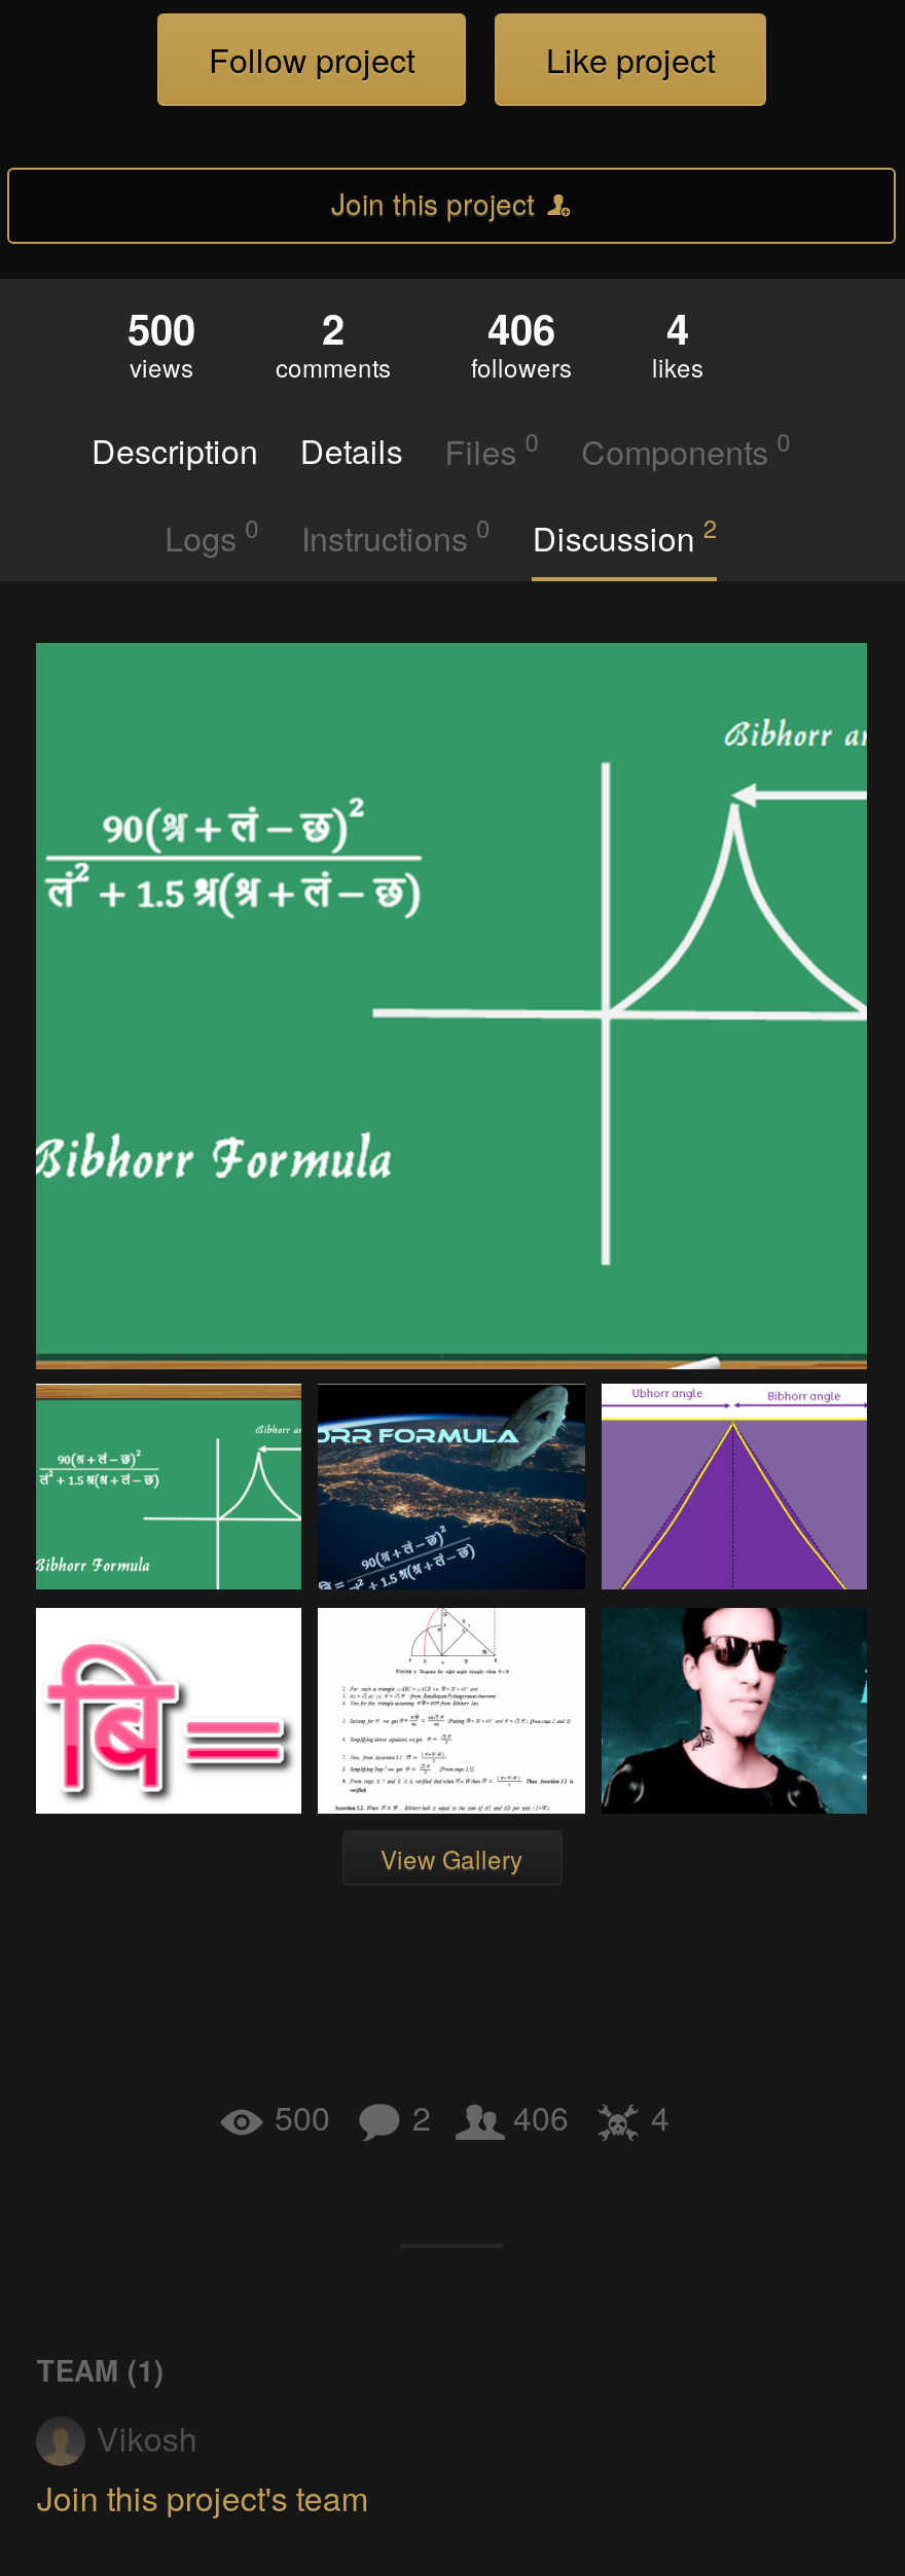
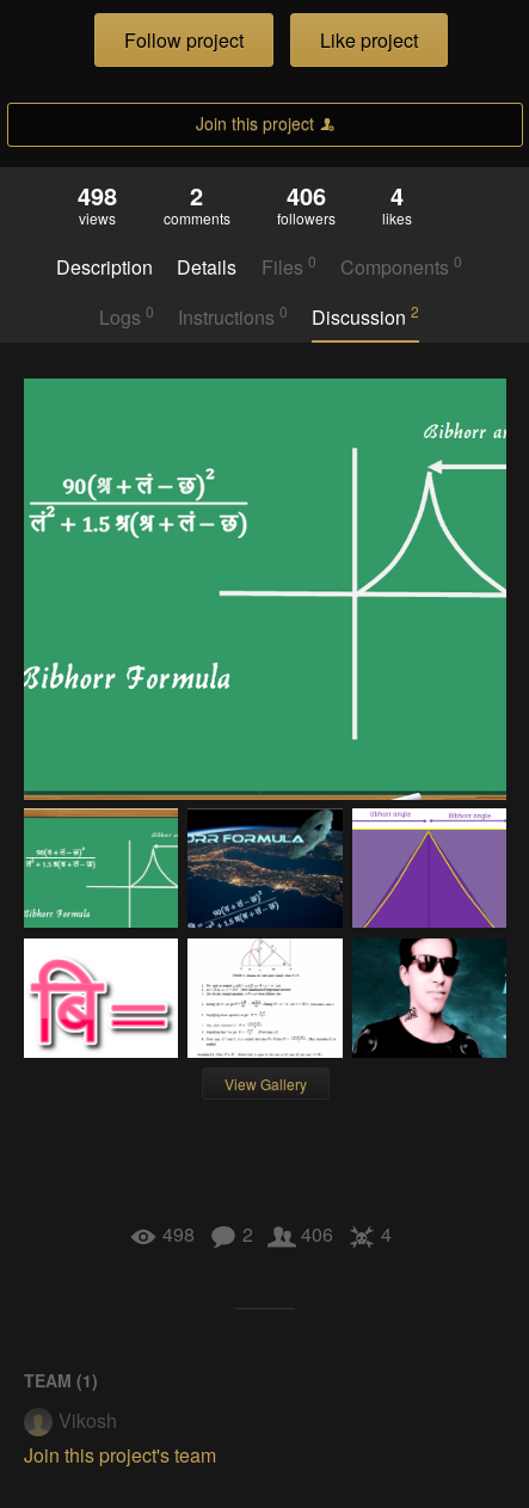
- 500
+ 498

- 500 2 406 4
+ 498 2 406 4
